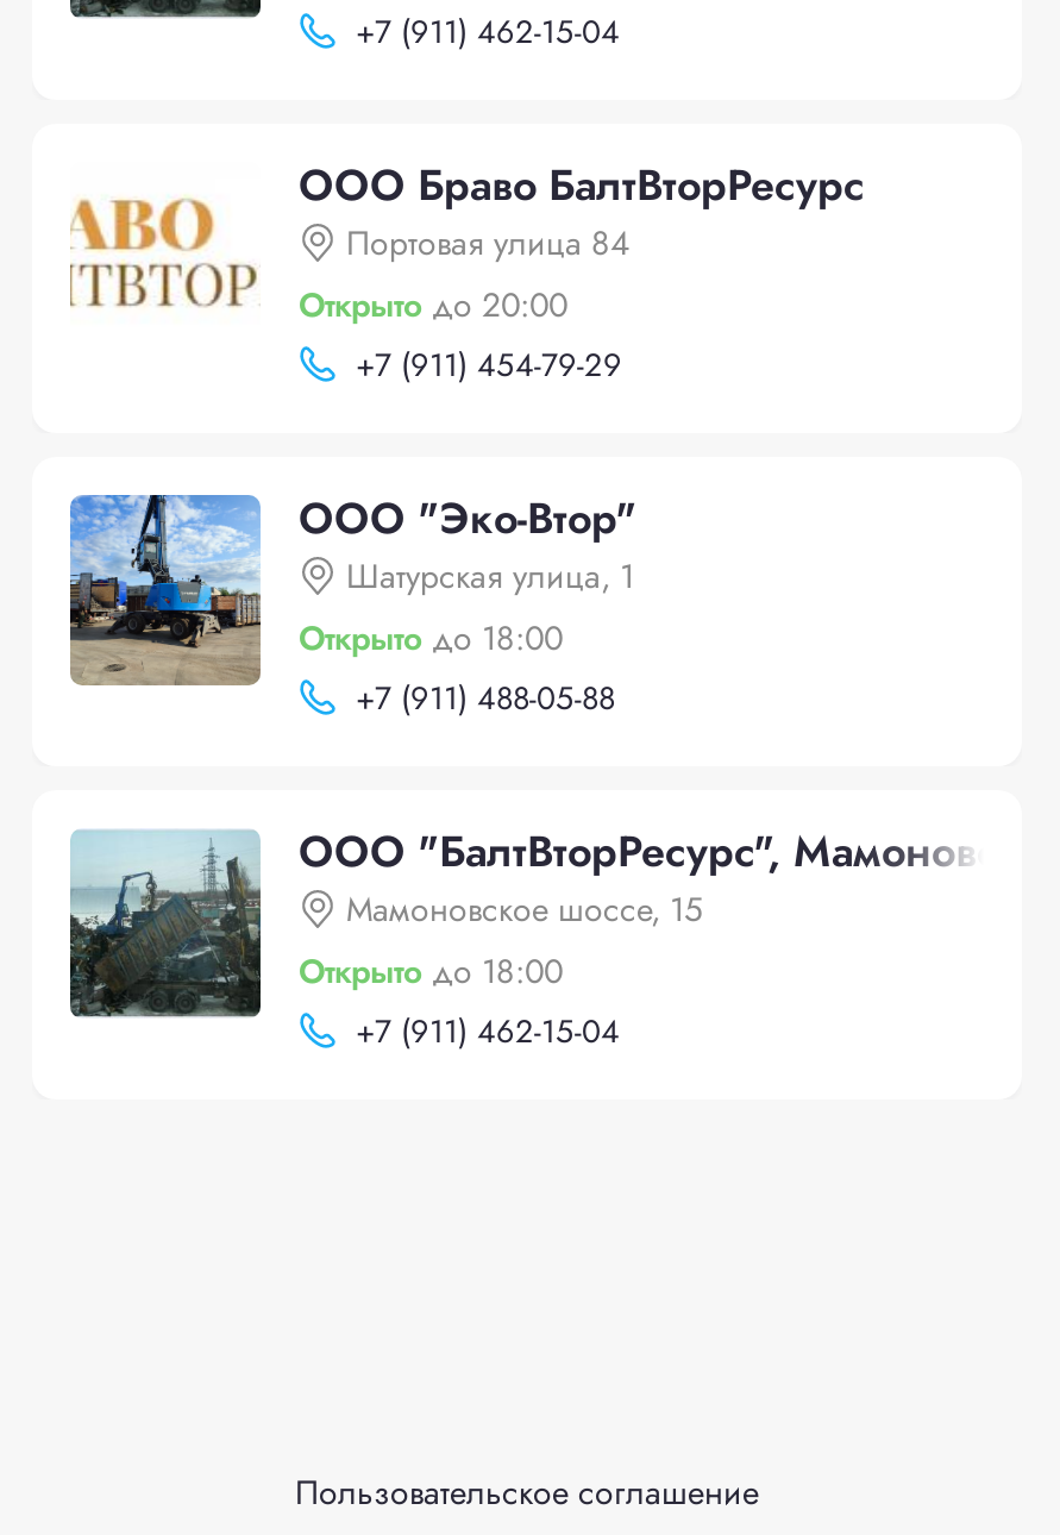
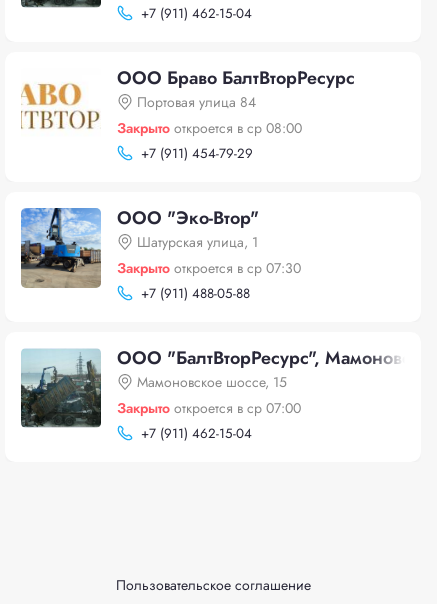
- Открыто до 20:00
+ Закрыто откроется в ср 08:00

- Открыто до 18:00
+ Закрыто откроется в ср 07:30

- Открыто до 18:00
+ Закрыто откроется в ср 07:00
